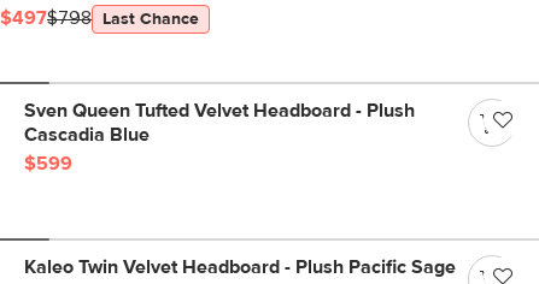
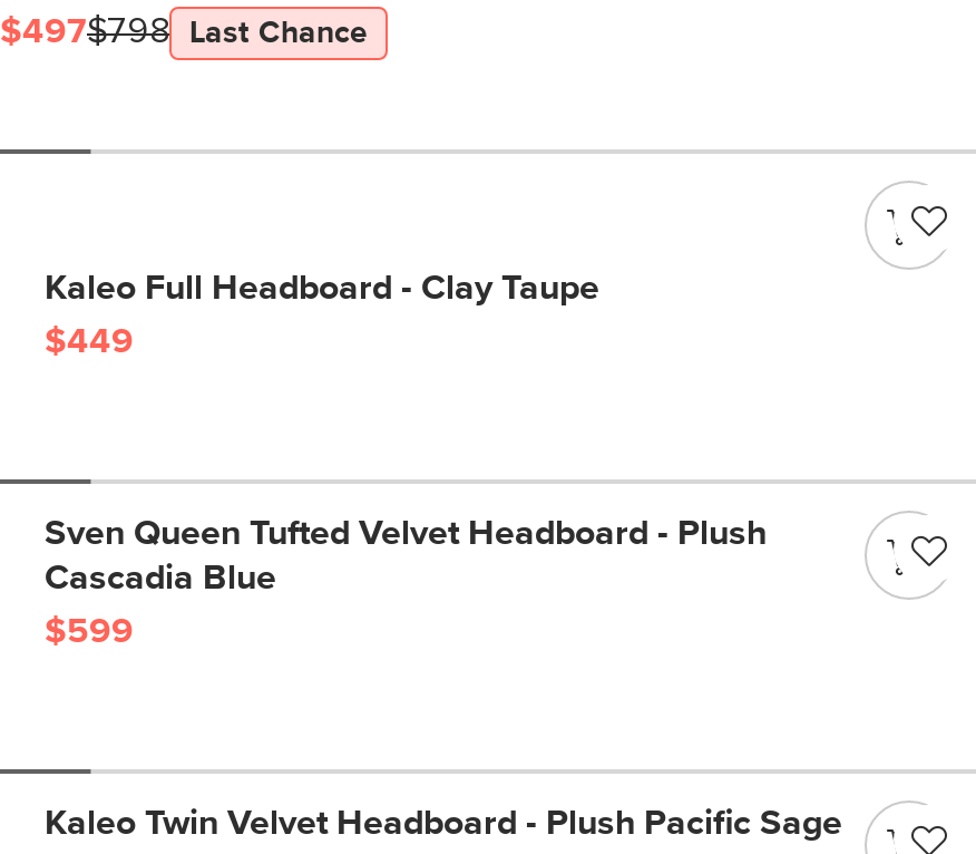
+ Kaleo Full Headboard - Clay Taupe
+ $449
